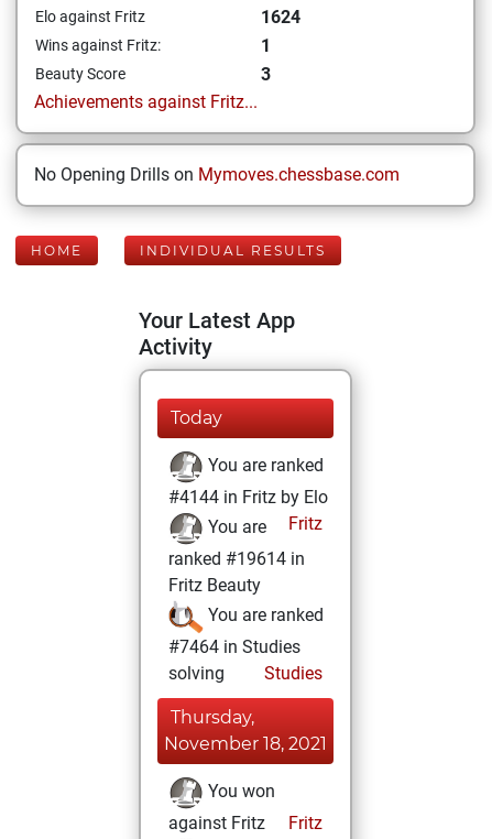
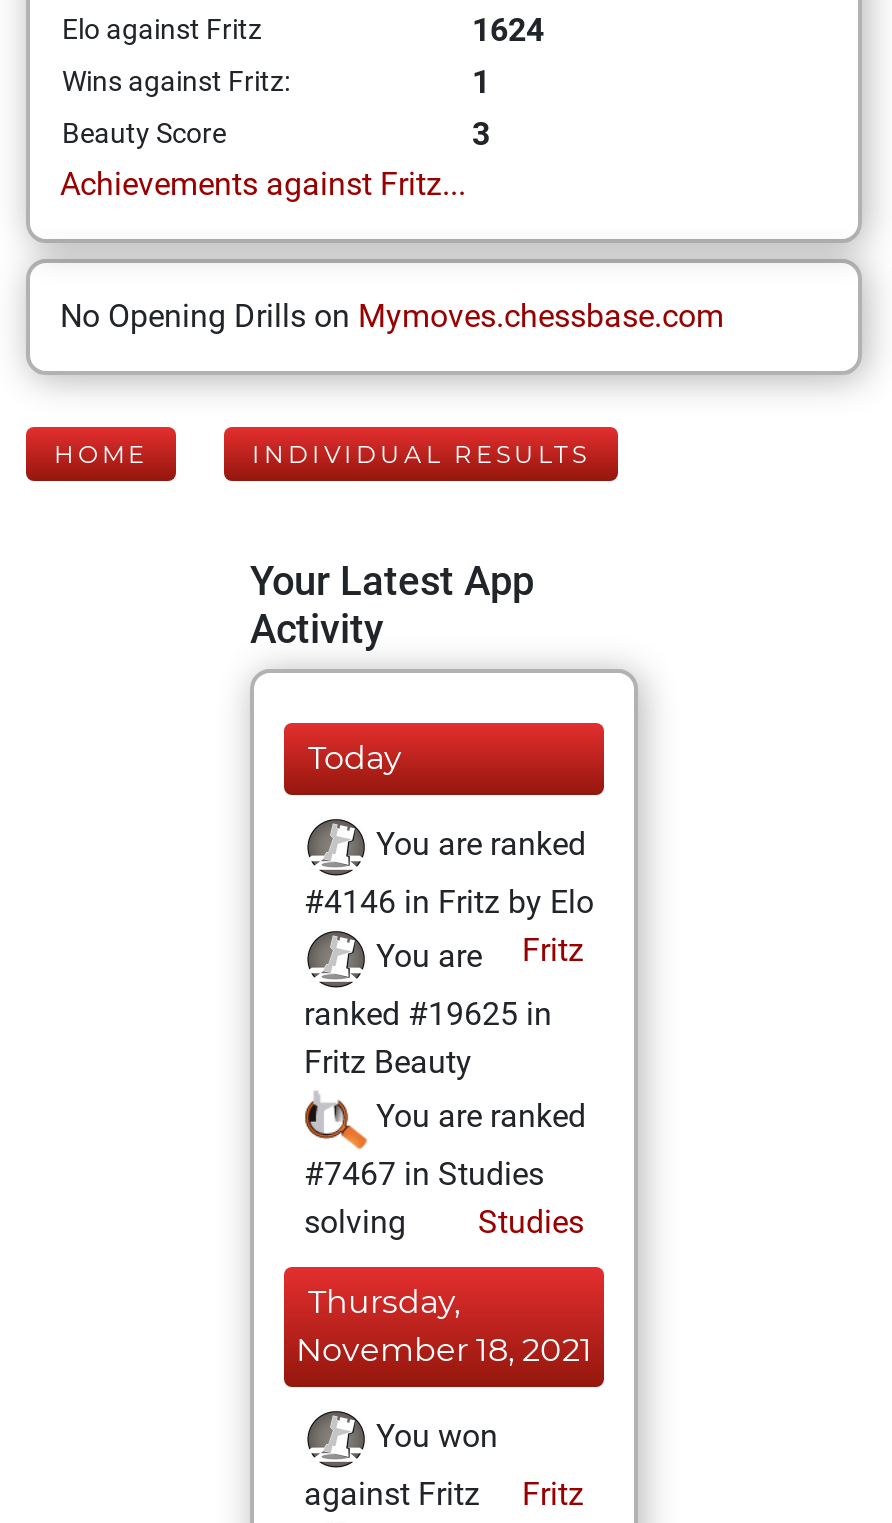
- #4144 in Fritz by Elo
+ #4146 in Fritz by Elo

- ranked #19614 in
+ ranked #19625 in

- #7464 in Studies
+ #7467 in Studies
